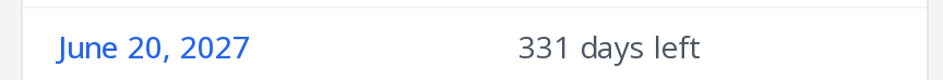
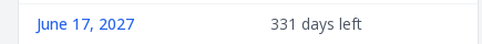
- June 20, 2027
+ June 17, 2027
